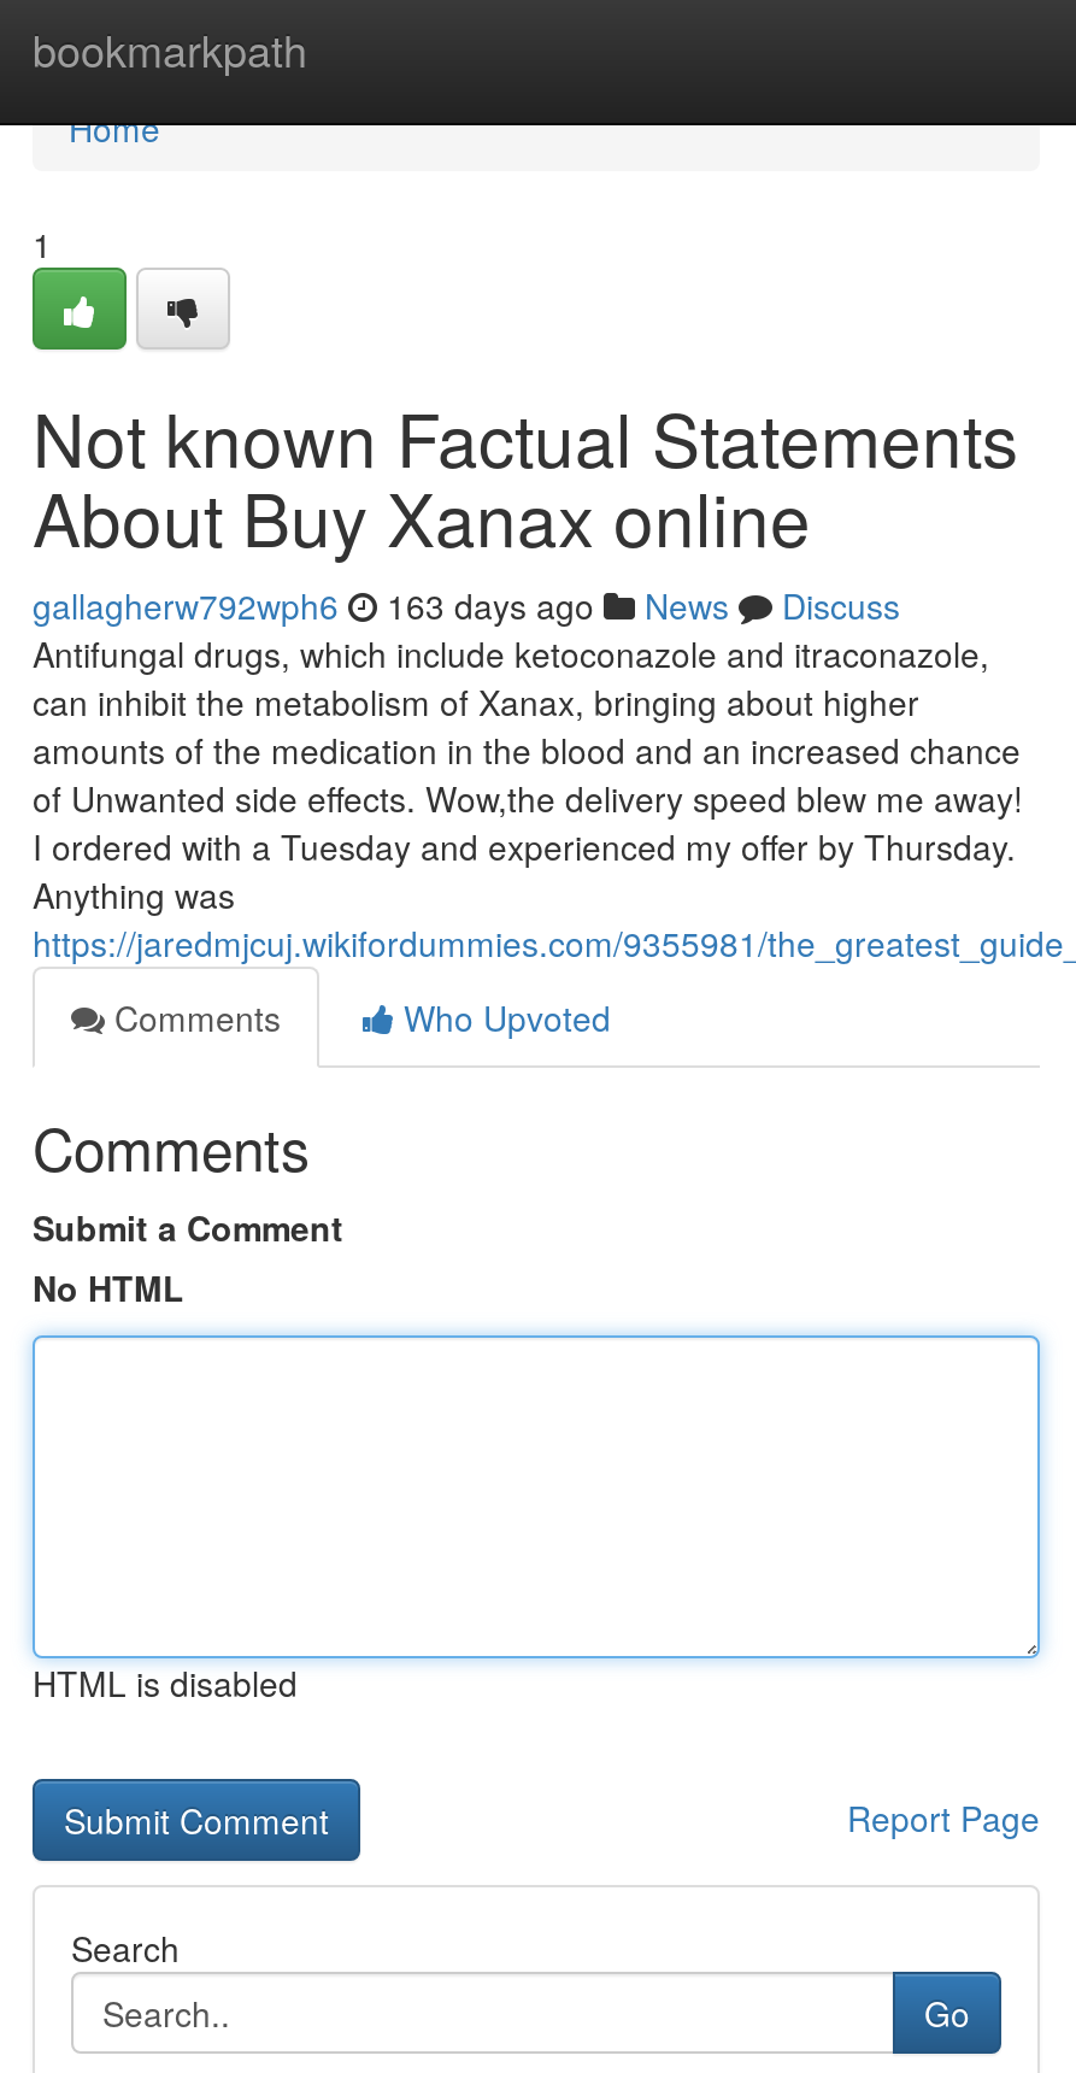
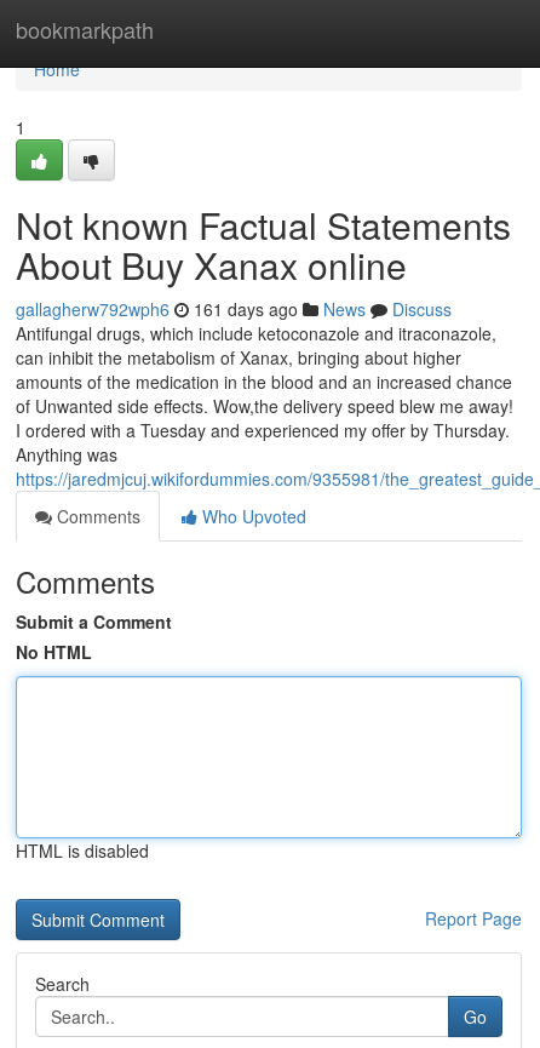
- gallagherw792wph6 163 days ago News Discuss
+ gallagherw792wph6 161 days ago News Discuss
